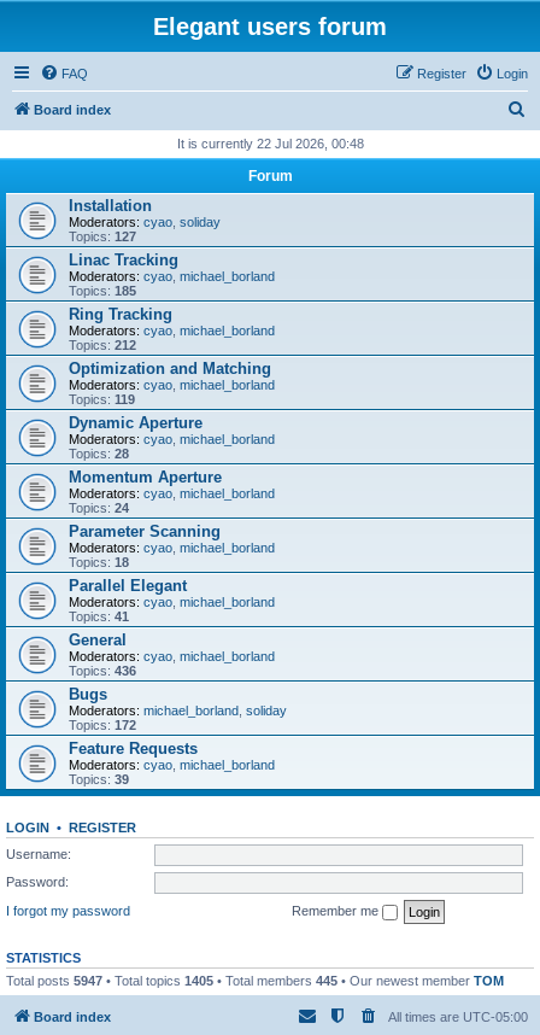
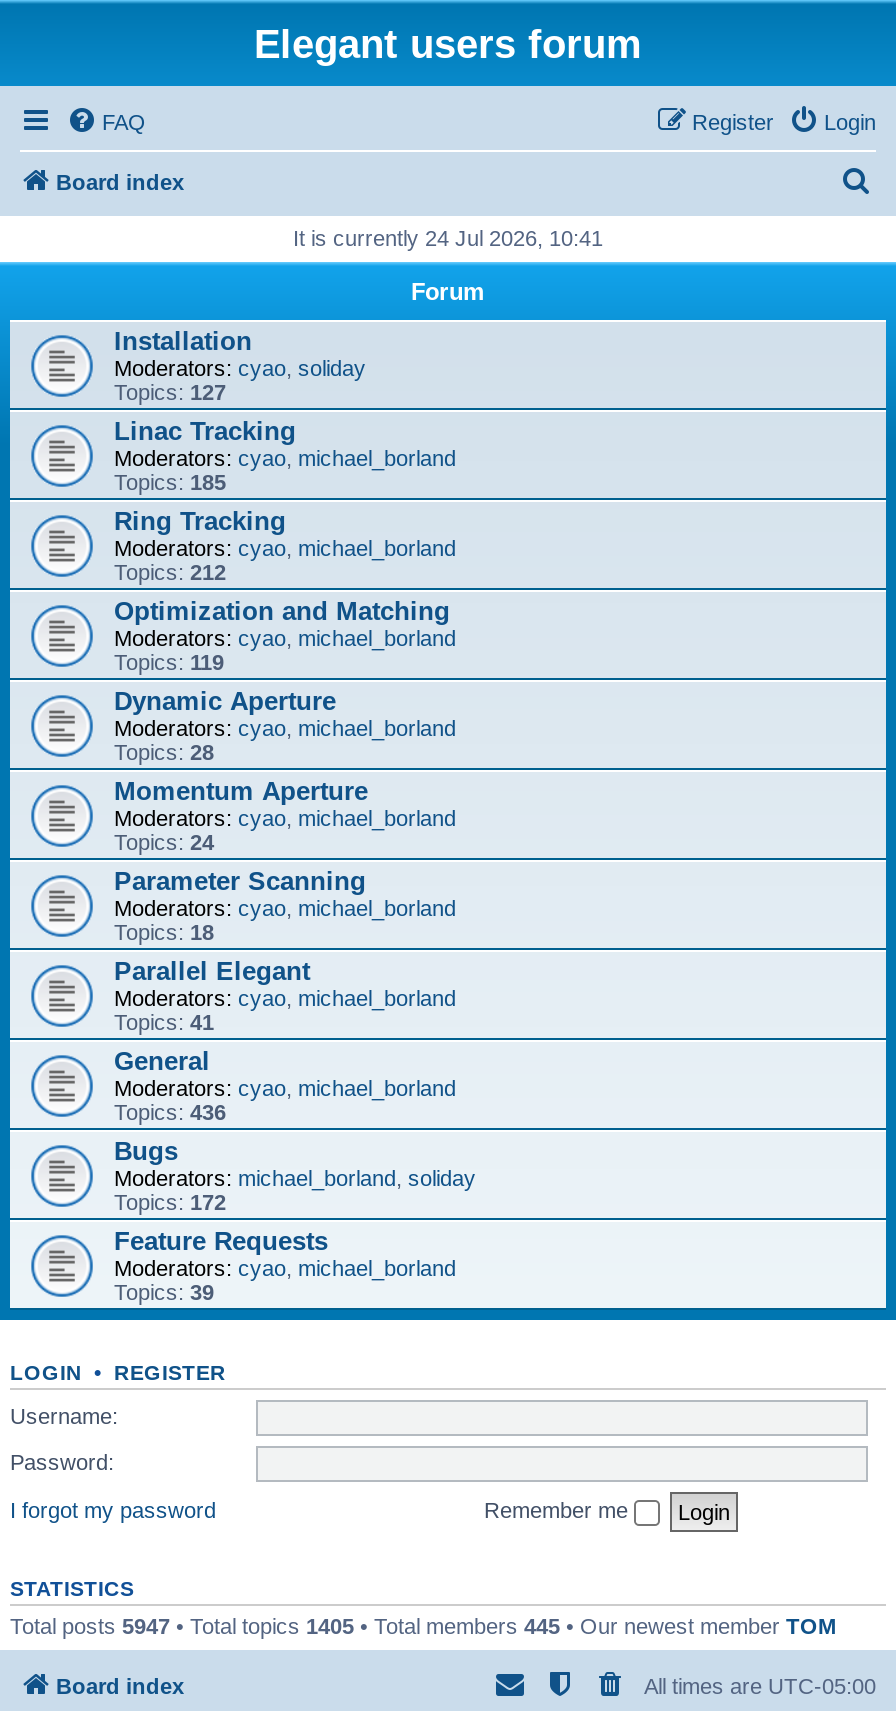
- It is currently 22 Jul 2026, 00:48
+ It is currently 24 Jul 2026, 10:41
